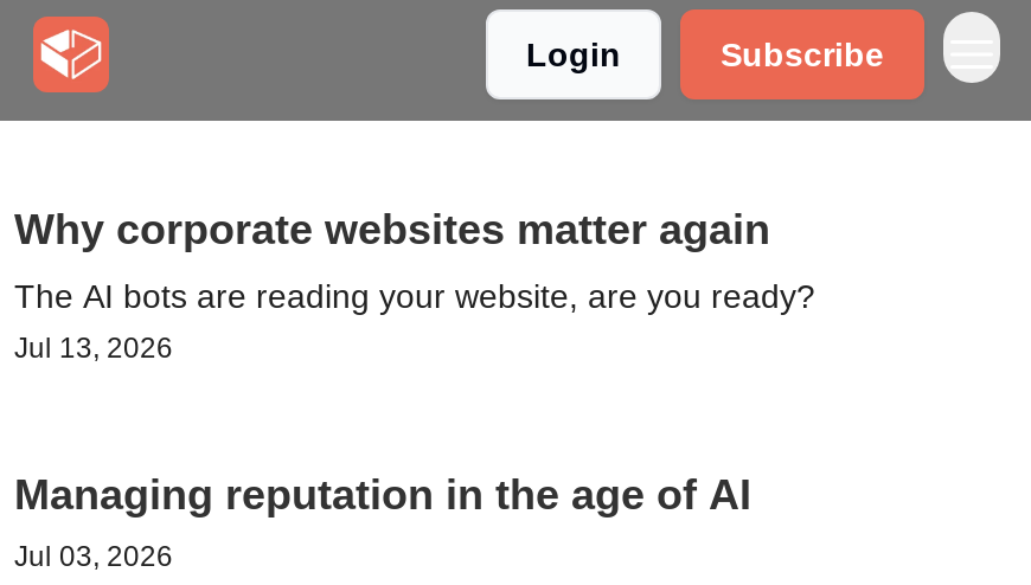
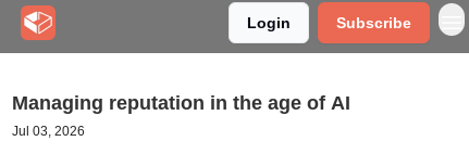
- Why corporate websites matter again
- The AI bots are reading your website, are you ready?
- Jul 13, 2026
